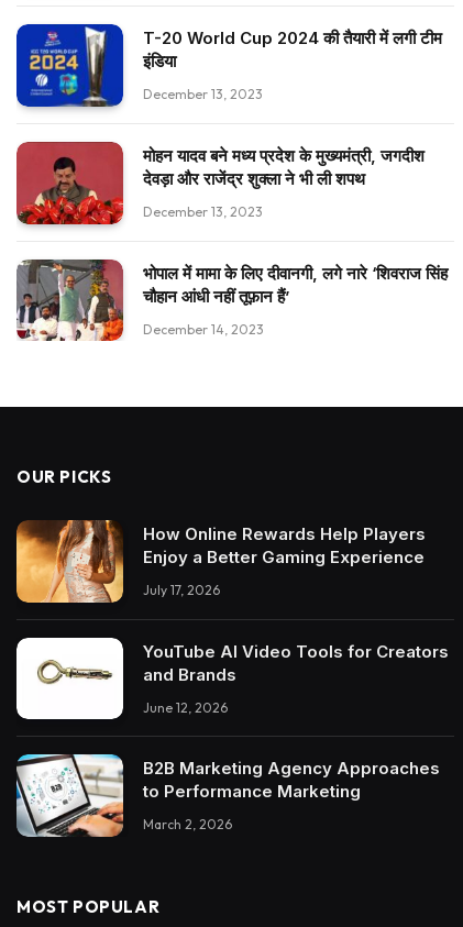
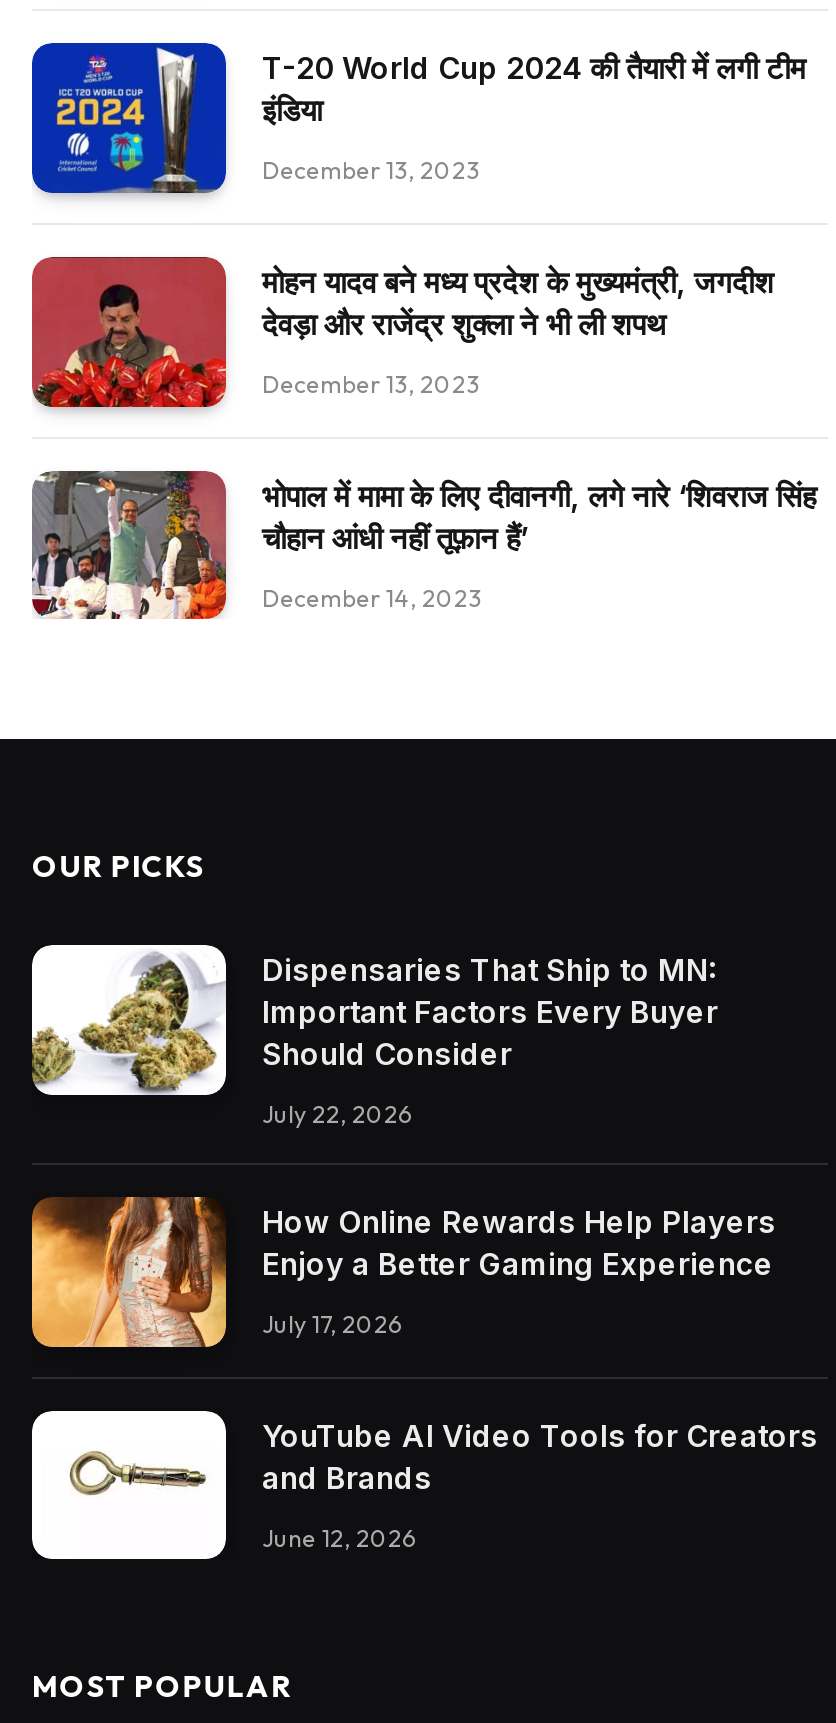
+ [image]
+ Dispensaries That Ship to MN:
+ Important Factors Every Buyer
+ Should Consider
+ July 22, 2026

moved down: [image] | How Online Rewards Help Players | Enjoy a Better Gaming Experience | July 17, 2026 | YouTube AI Video Tools for Creators | and Brands | June 12, 2026

- [image]
- B2B Marketing Agency Approaches
- to Performance Marketing
- March 2, 2026
